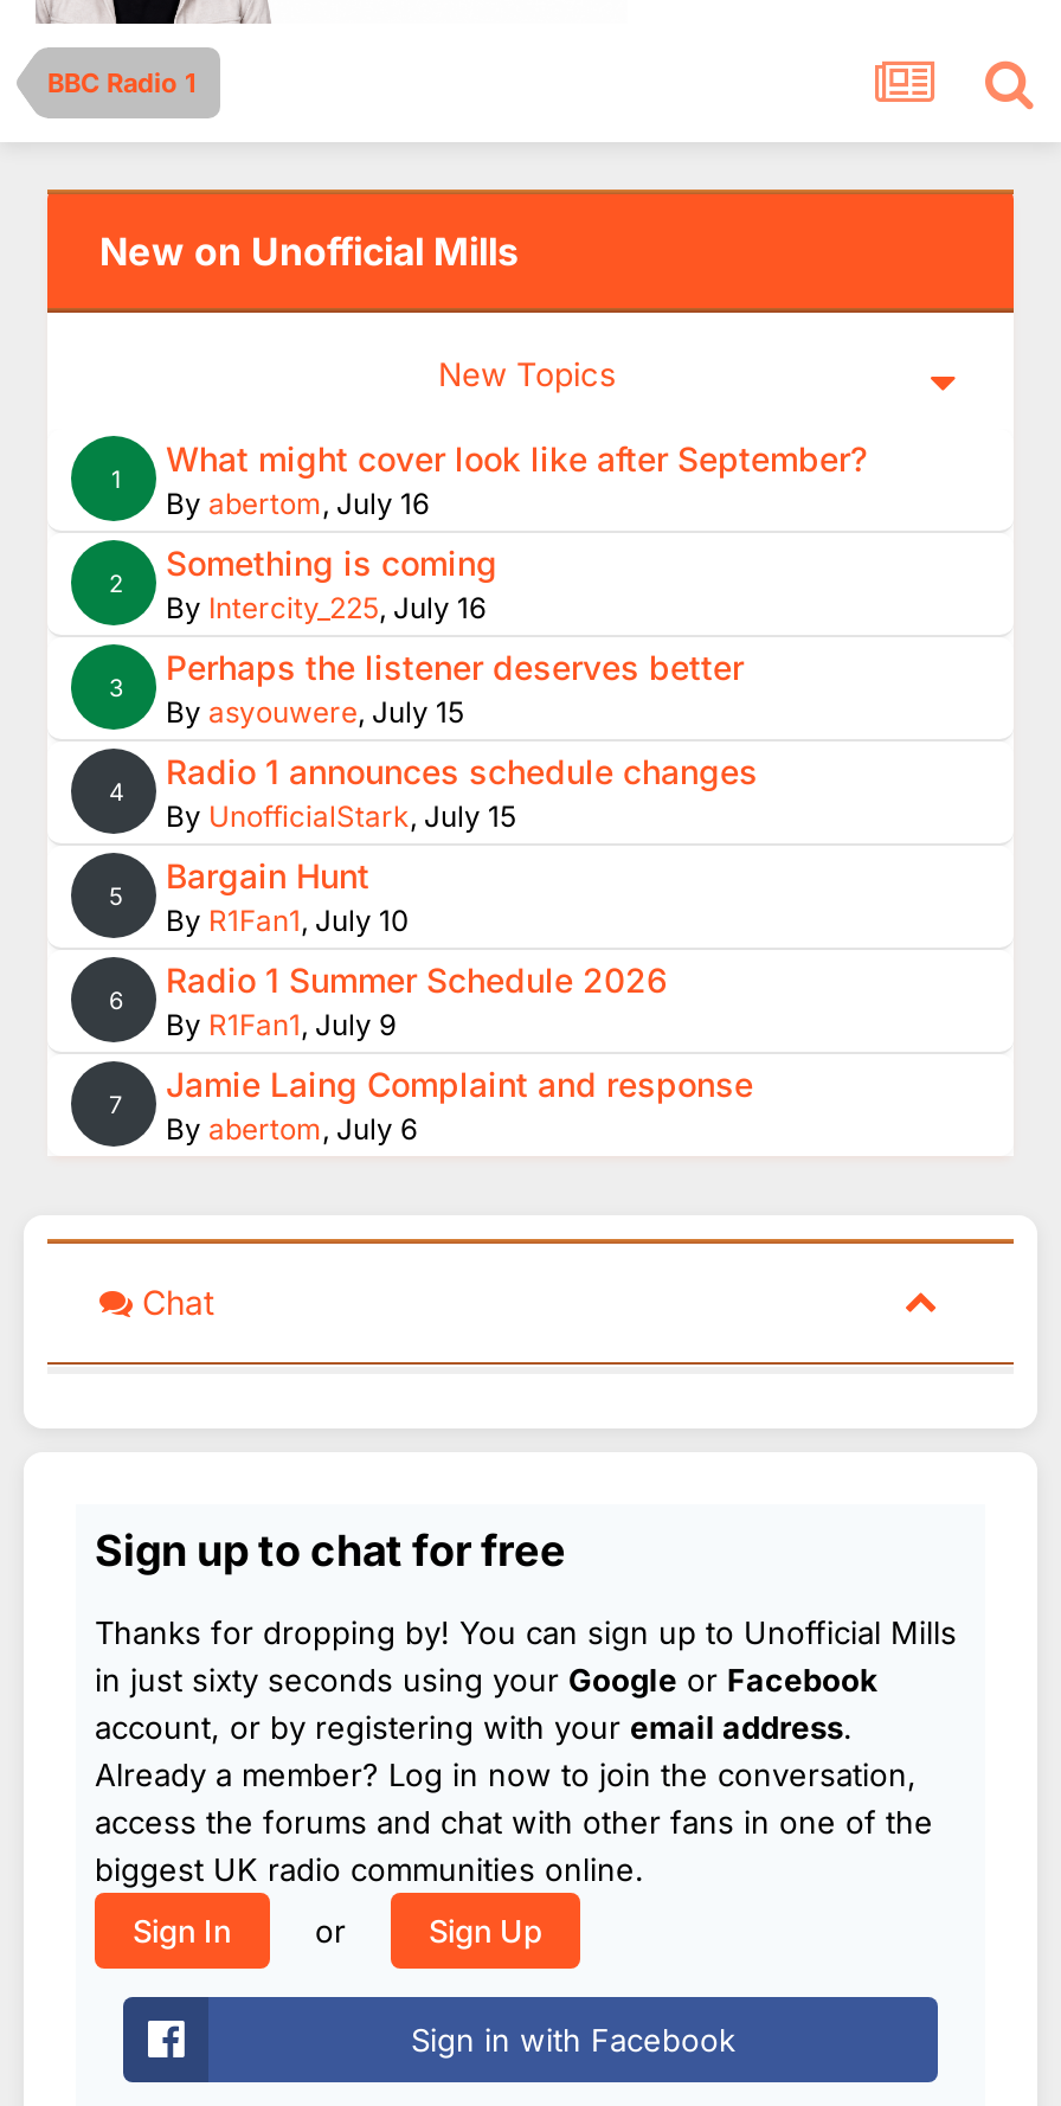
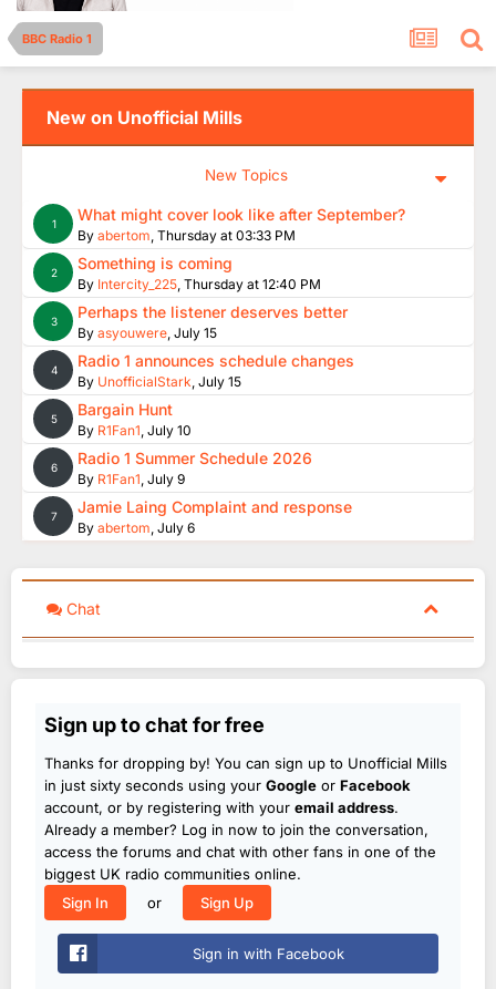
- By abertom, July 16
+ By abertom, Thursday at 03:33 PM

- By Intercity_225, July 16
+ By Intercity_225, Thursday at 12:40 PM
